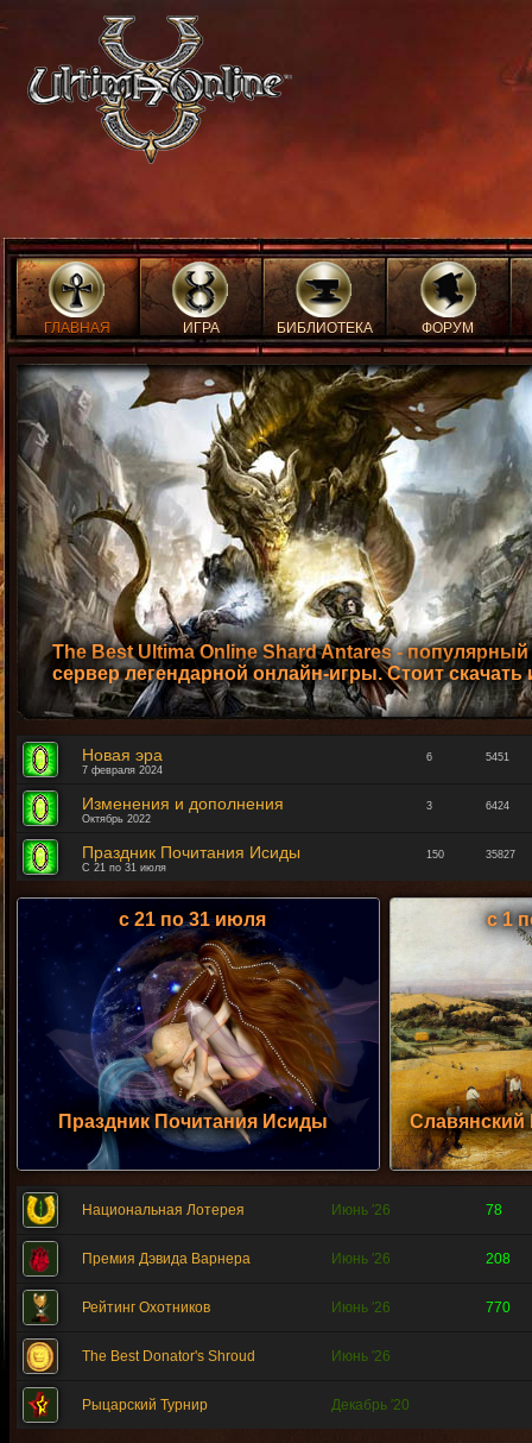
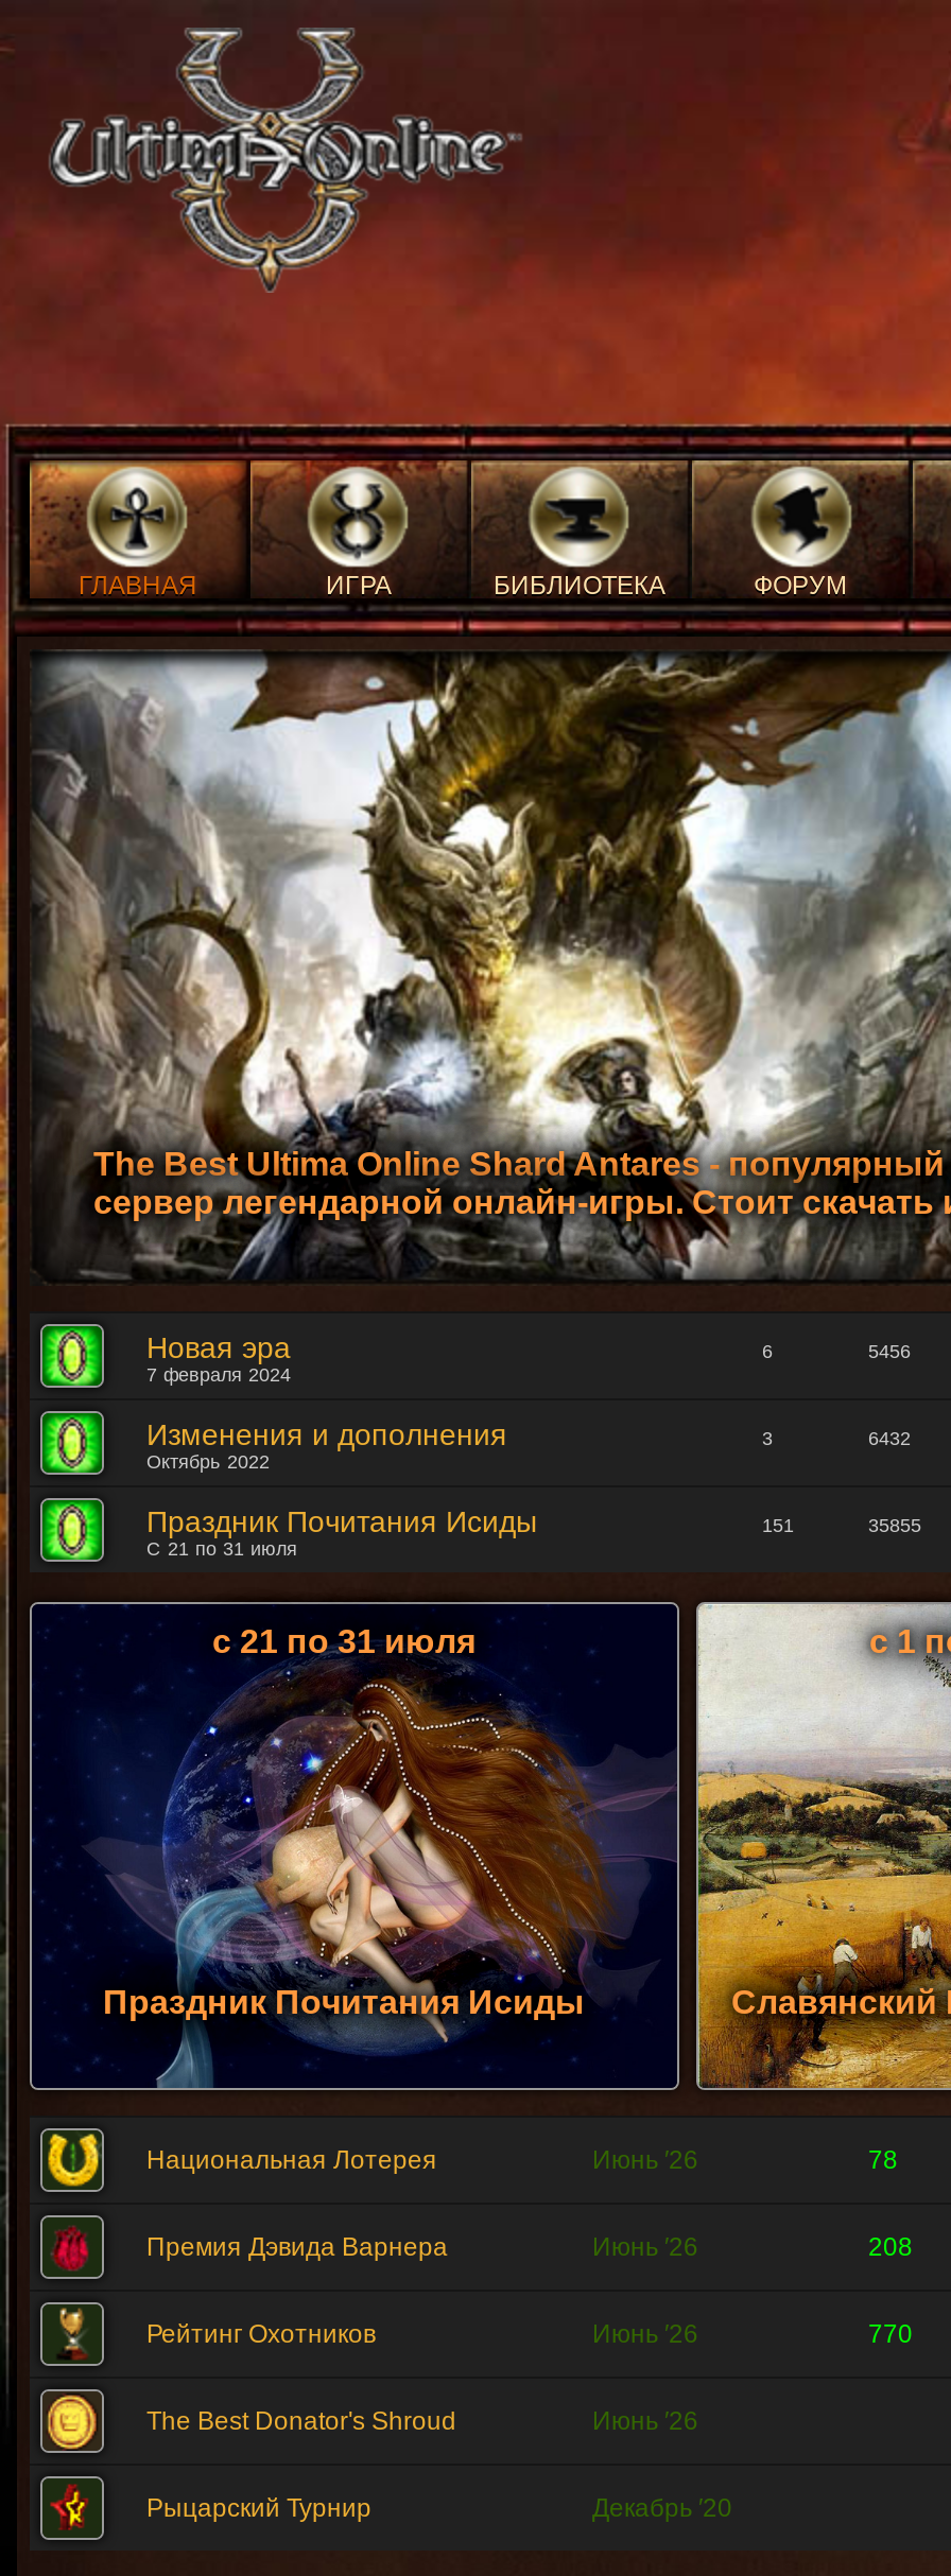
- 5451
+ 5456

- 6424
+ 6432

- 150
+ 151

- 35827
+ 35855
